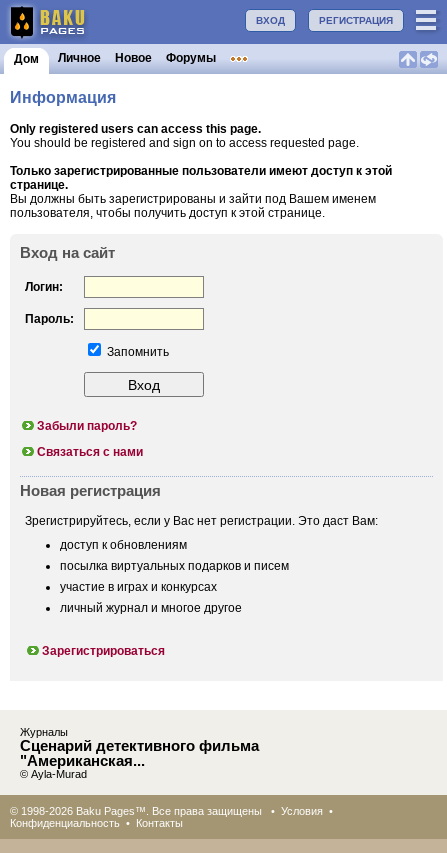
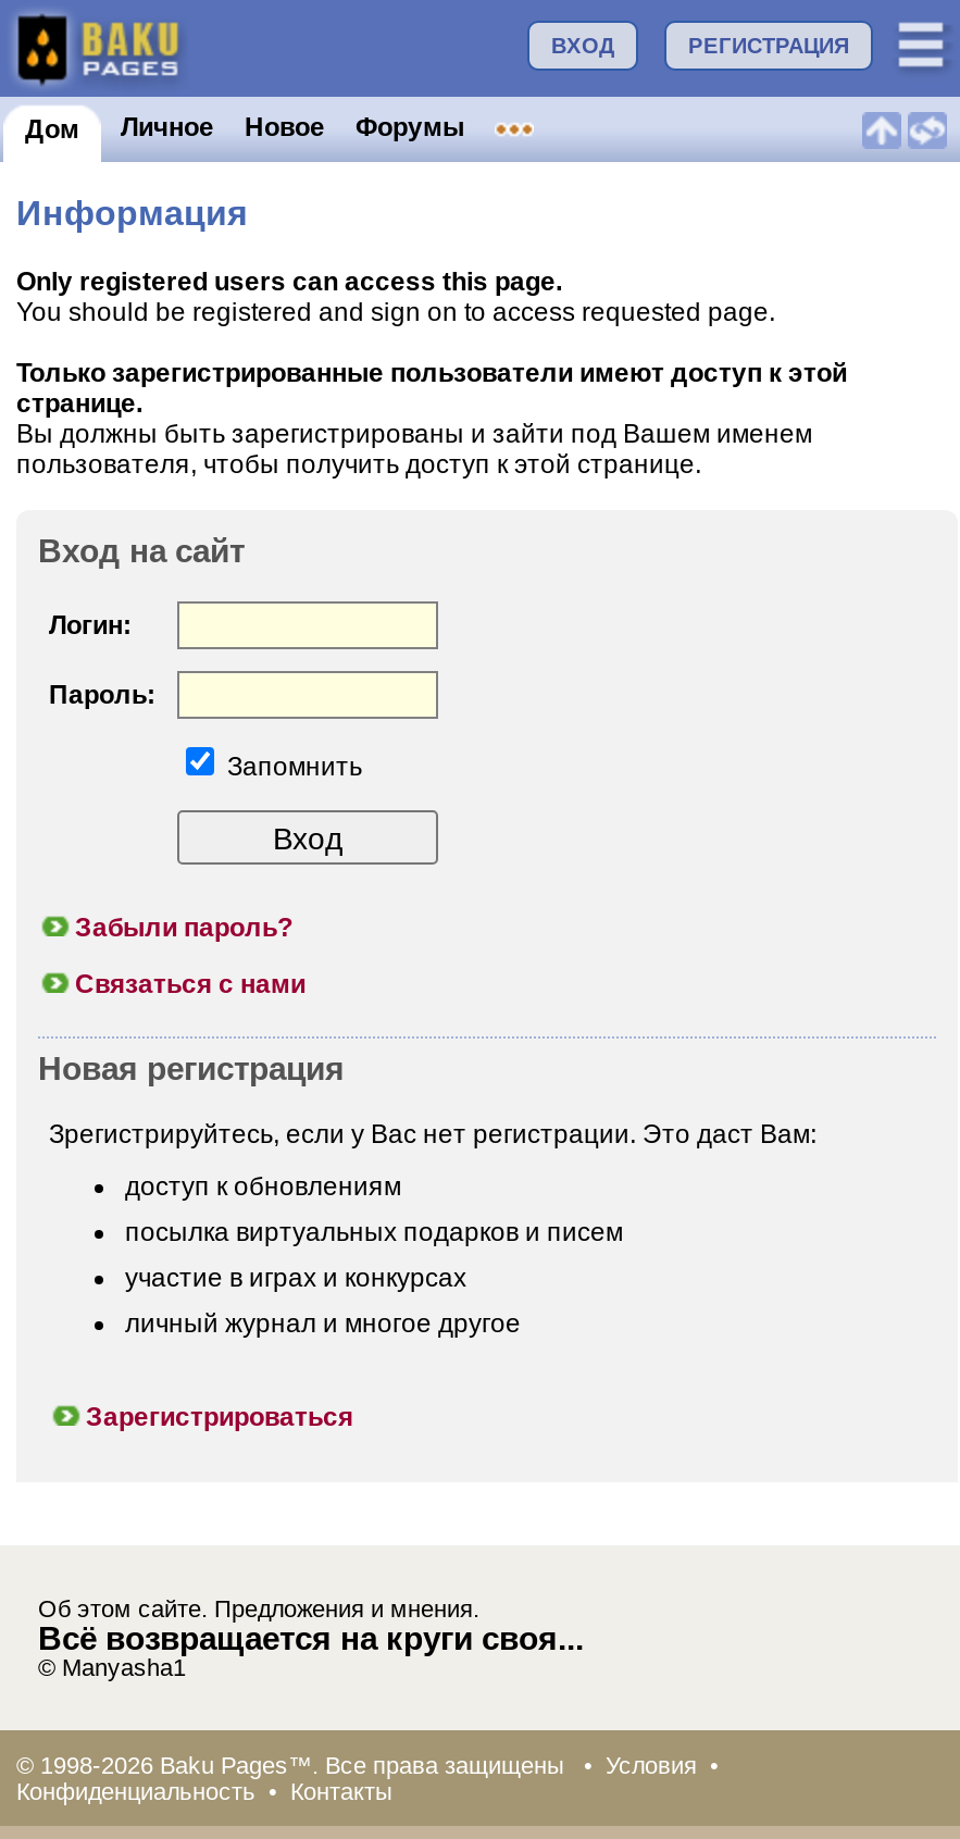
- Журналы
- Сценарий детективного фильма
- "Американская...
- © Ayla-Murad
+ Об этом сайте. Предложения и мнения.
+ Всё возвращается на круги своя...
+ © Manyasha1
